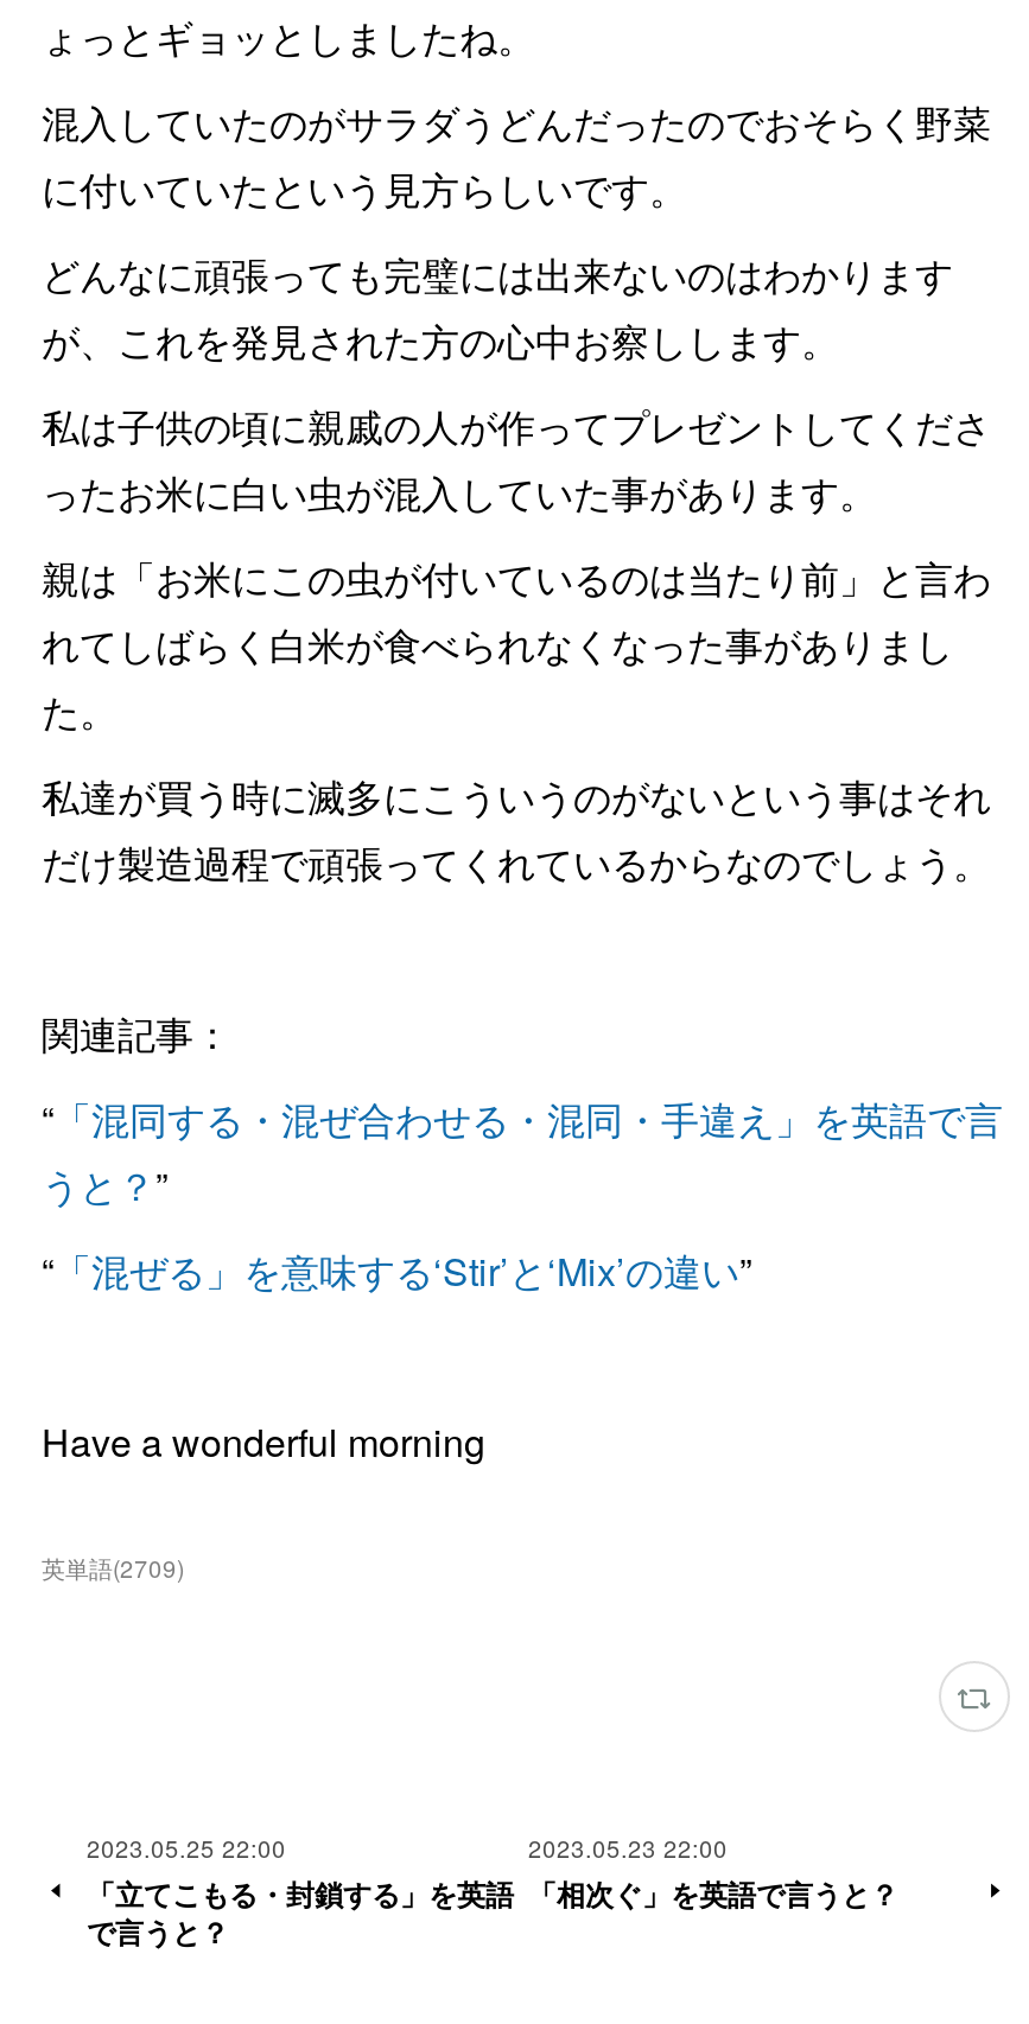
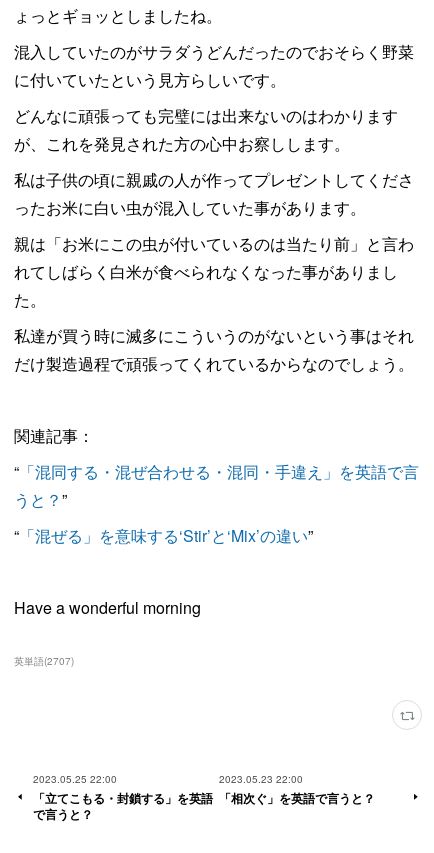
- 英単語(2709)
+ 英単語(2707)
